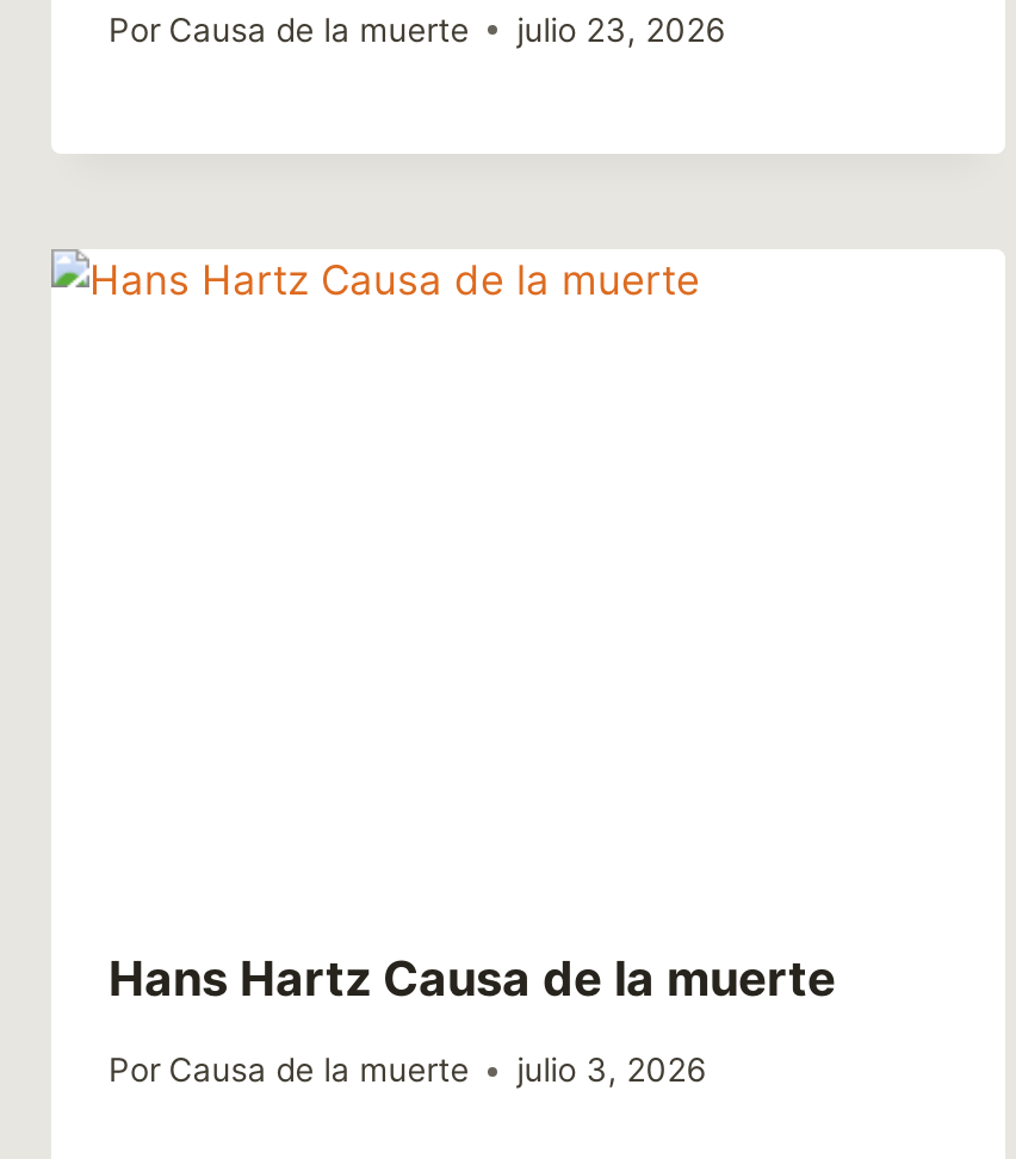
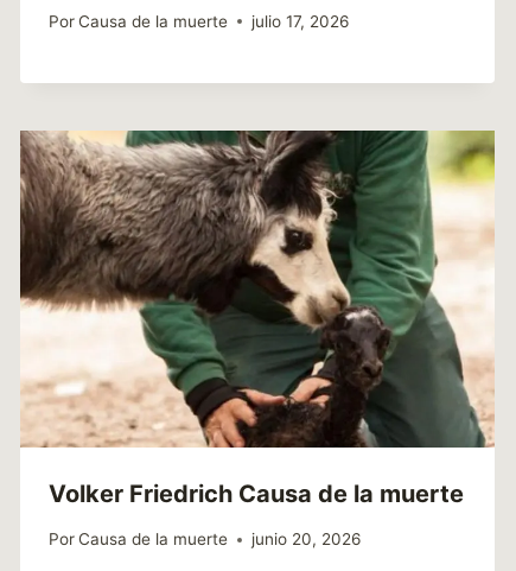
- Por Causa de la muerte julio 23, 2026
+ Por Causa de la muerte julio 17, 2026

+ [image]

- Hans Hartz Causa de la muerte
+ Volker Friedrich Causa de la muerte

- Por Causa de la muerte julio 3, 2026
+ Por Causa de la muerte junio 20, 2026
